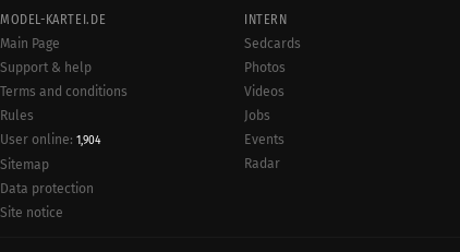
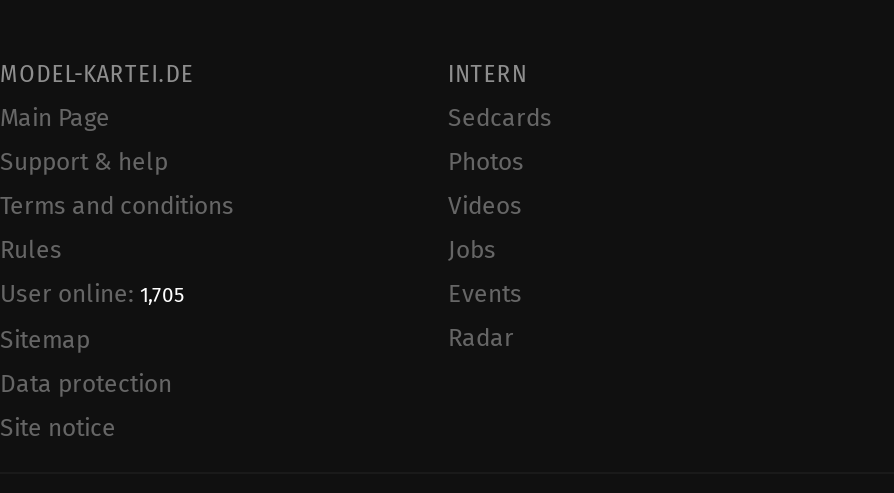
- User online: 1,904
+ User online: 1,705
